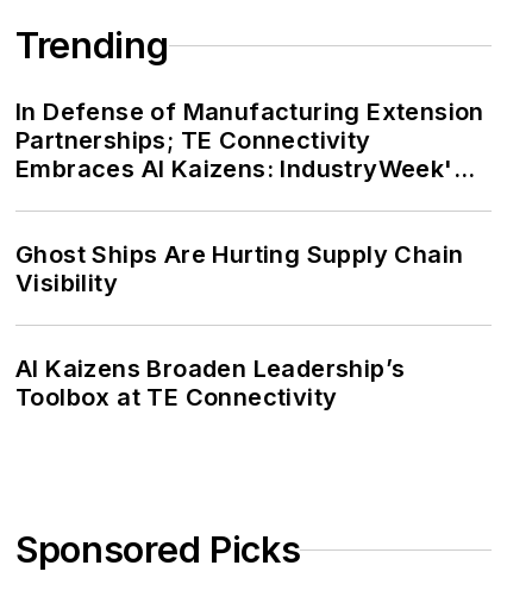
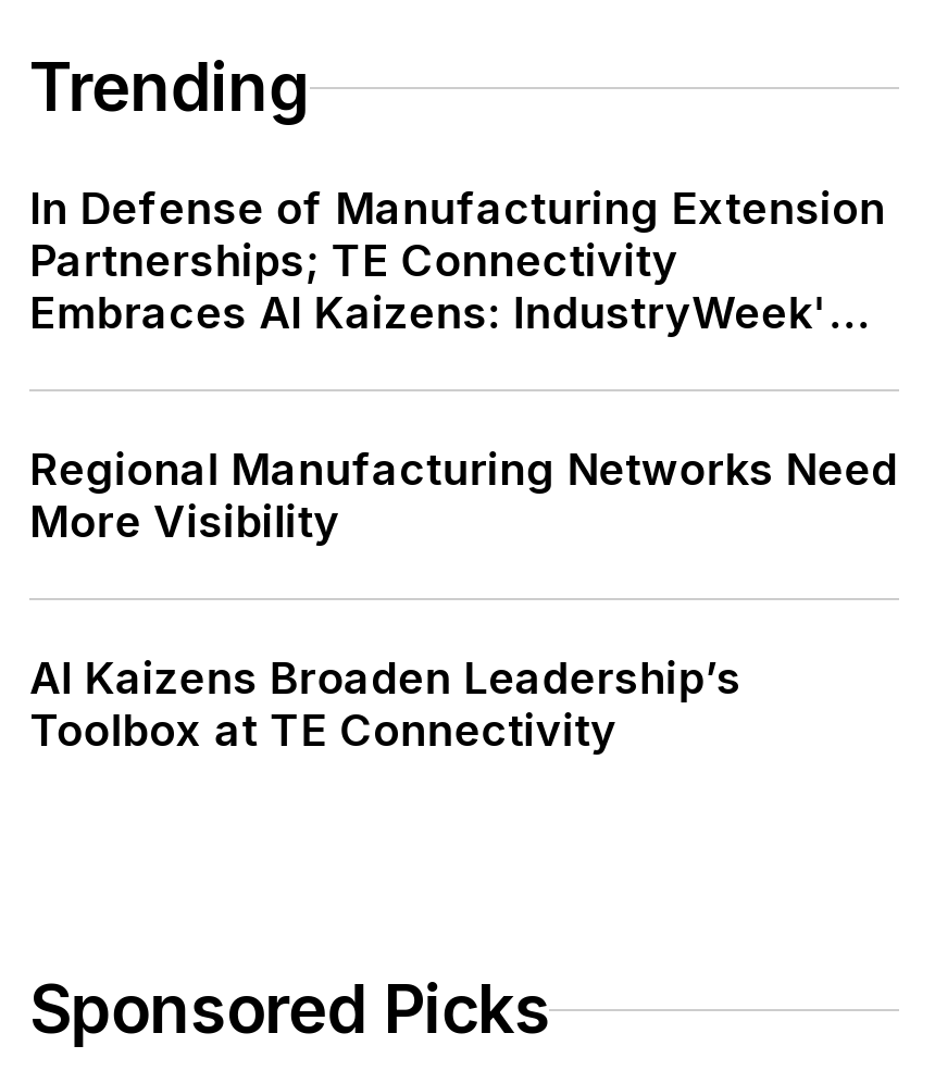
- Ghost Ships Are Hurting Supply Chain
- Visibility
+ Regional Manufacturing Networks Need
+ More Visibility
